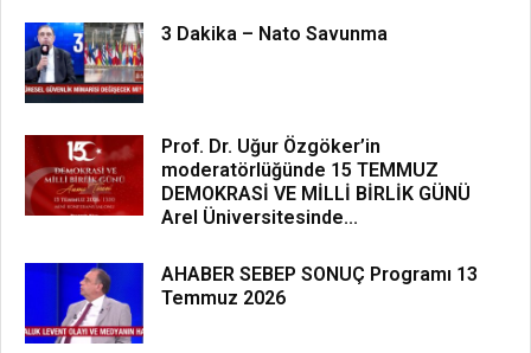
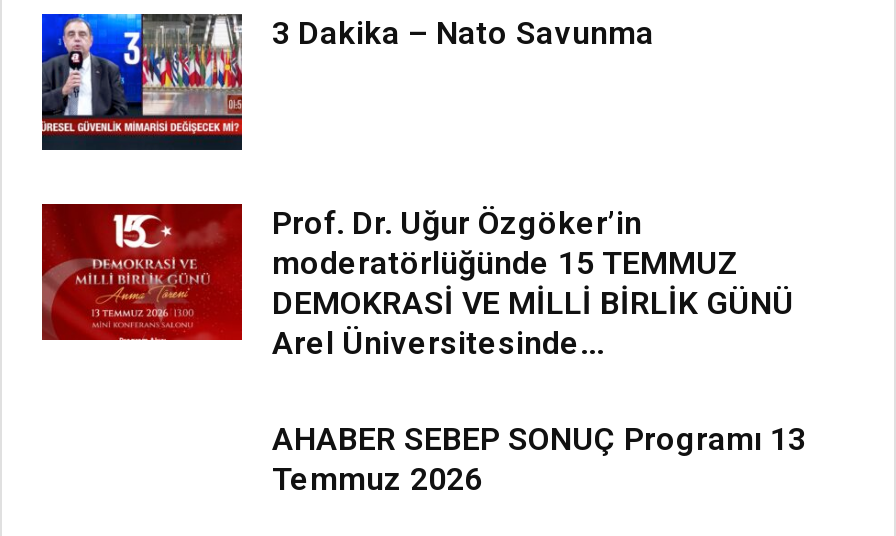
- [image]
